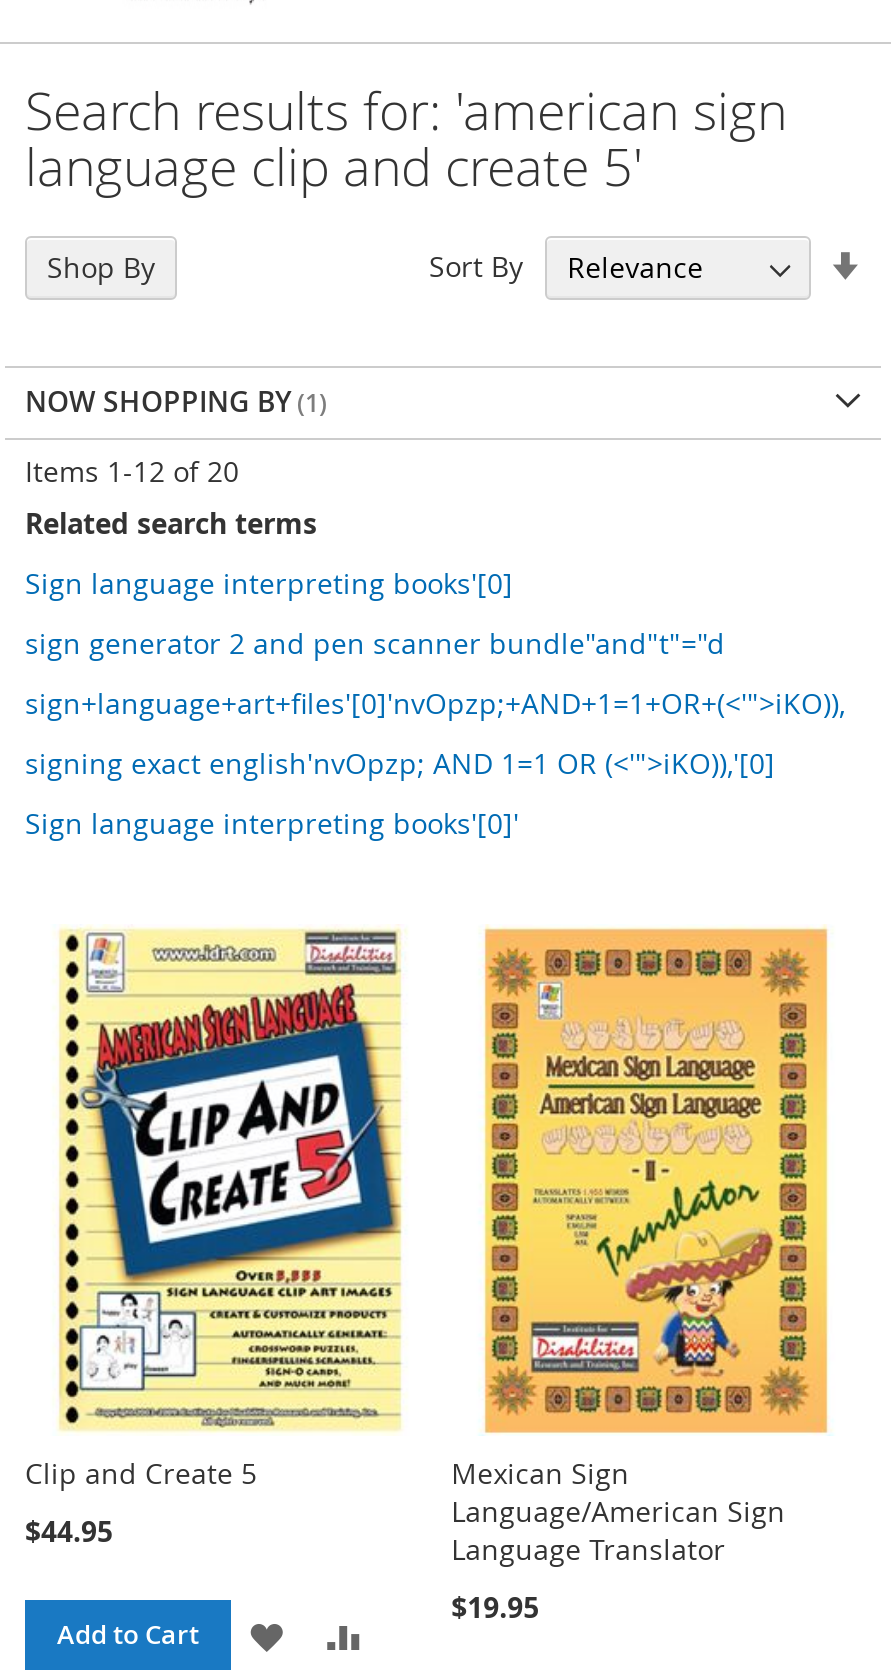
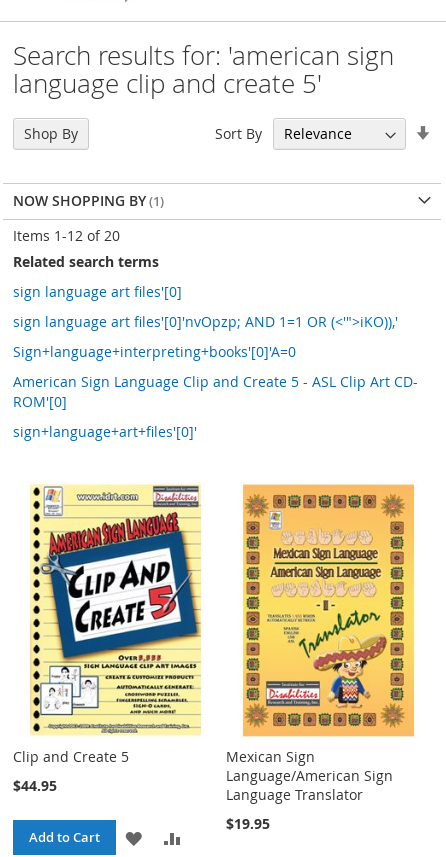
- Sign language interpreting books'[0]
+ sign language art files'[0]

- sign generator 2 and pen scanner bundle"and"t"="d
+ sign language art files'[0]'nvOpzp; AND 1=1 OR (<'">iKO)),'

- sign+language+art+files'[0]'nvOpzp;+AND+1=1+OR+(<'">iKO)),
+ Sign+language+interpreting+books'[0]'A=0

- signing exact english'nvOpzp; AND 1=1 OR (<'">iKO)),'[0]
+ American Sign Language Clip and Create 5 - ASL Clip Art CD-
+ ROM'[0]

- Sign language interpreting books'[0]'
+ sign+language+art+files'[0]'
